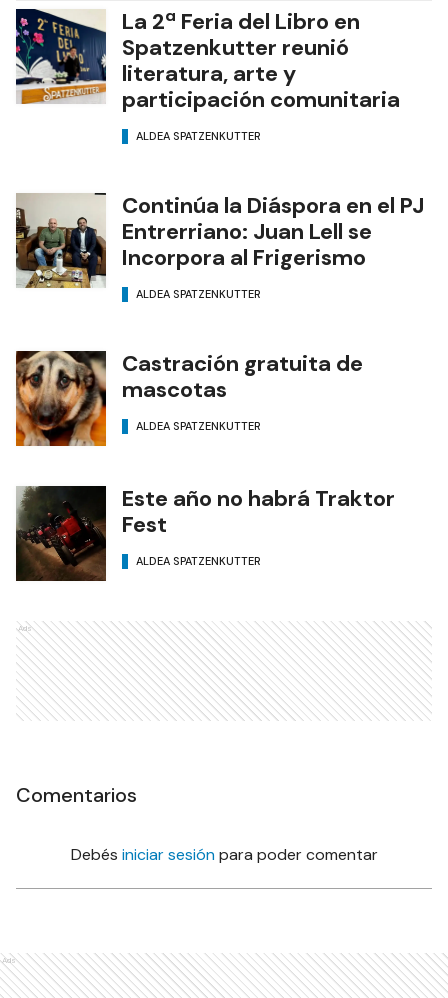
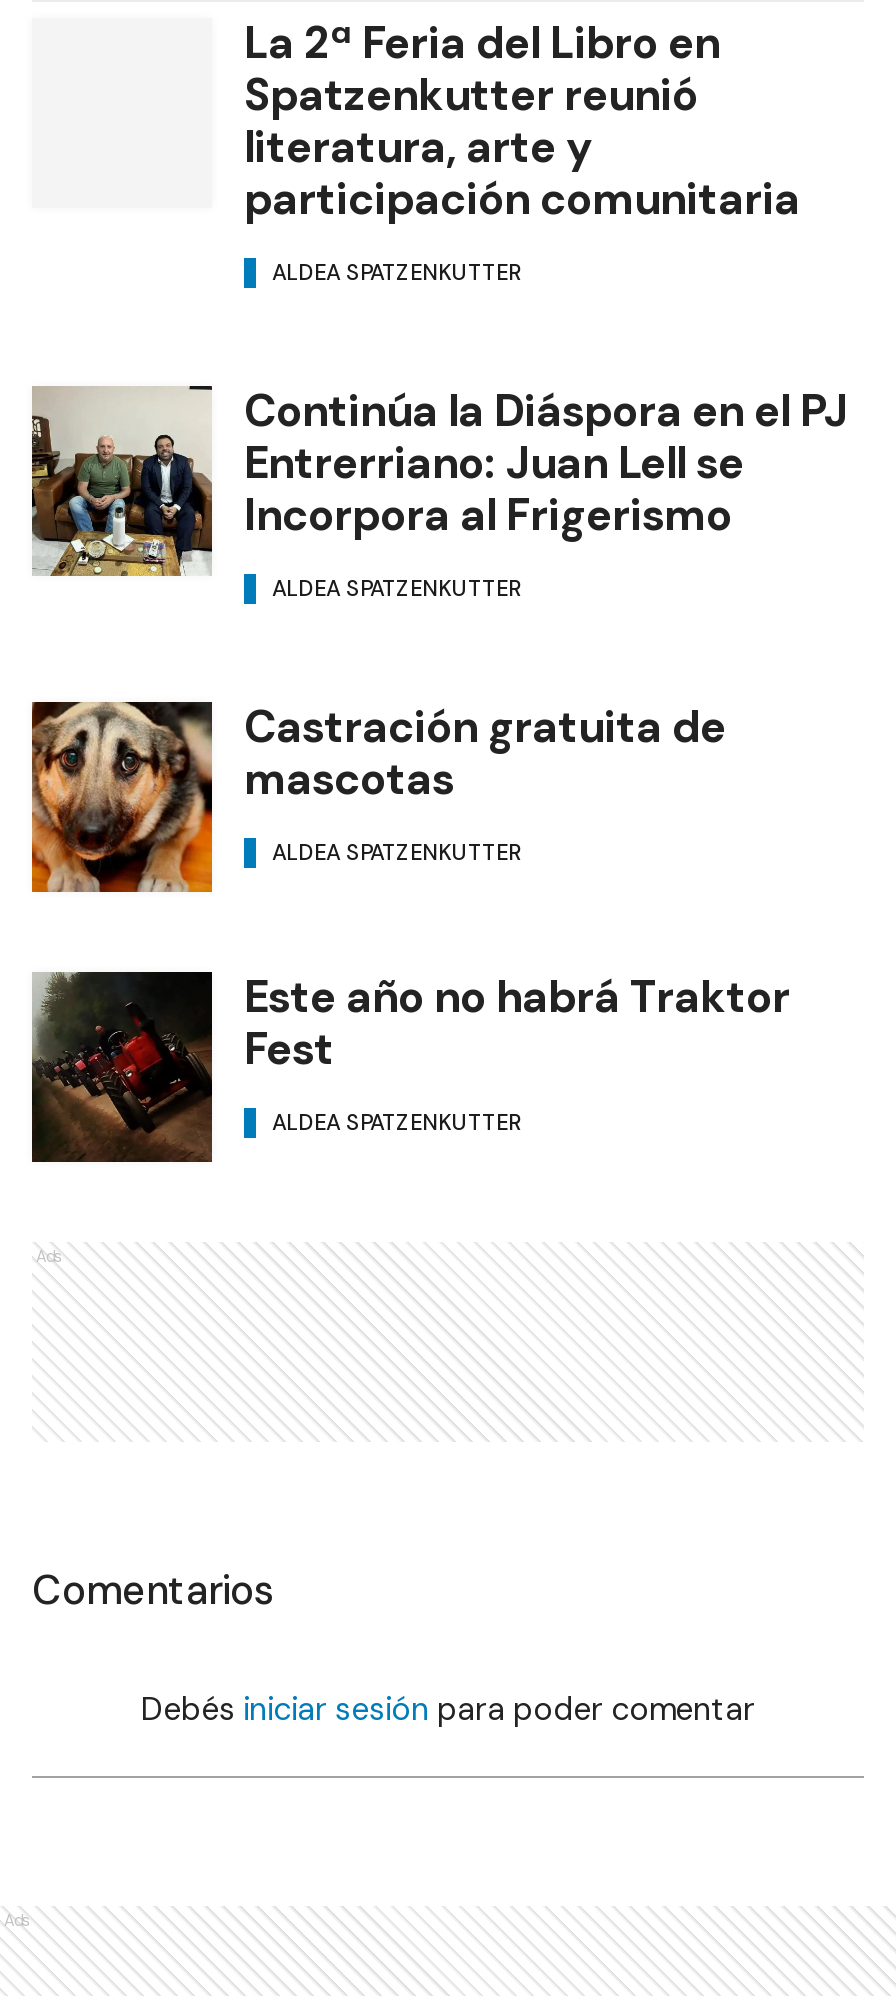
- [image]
